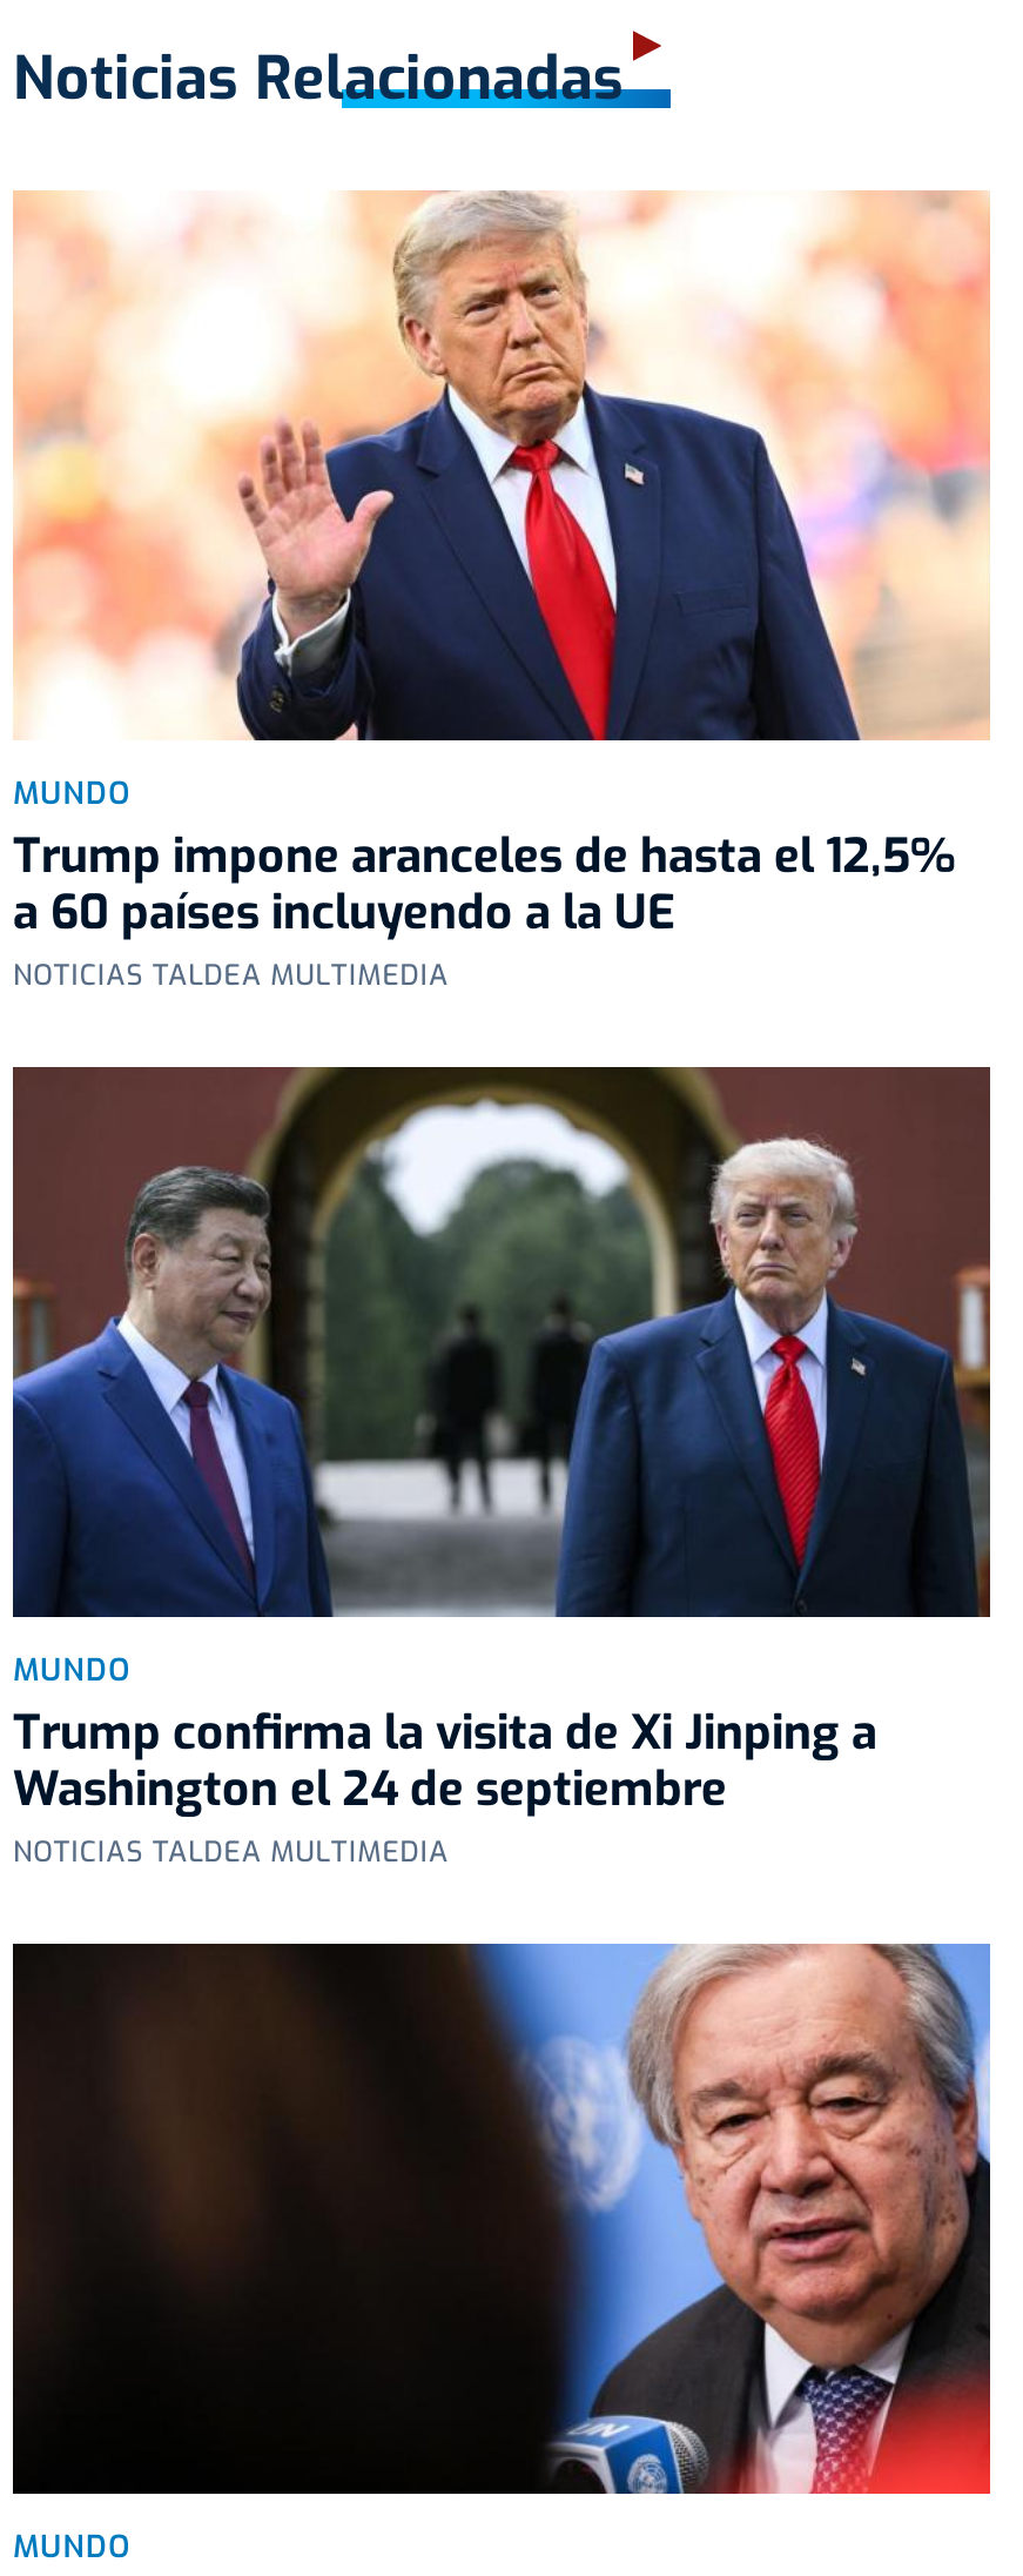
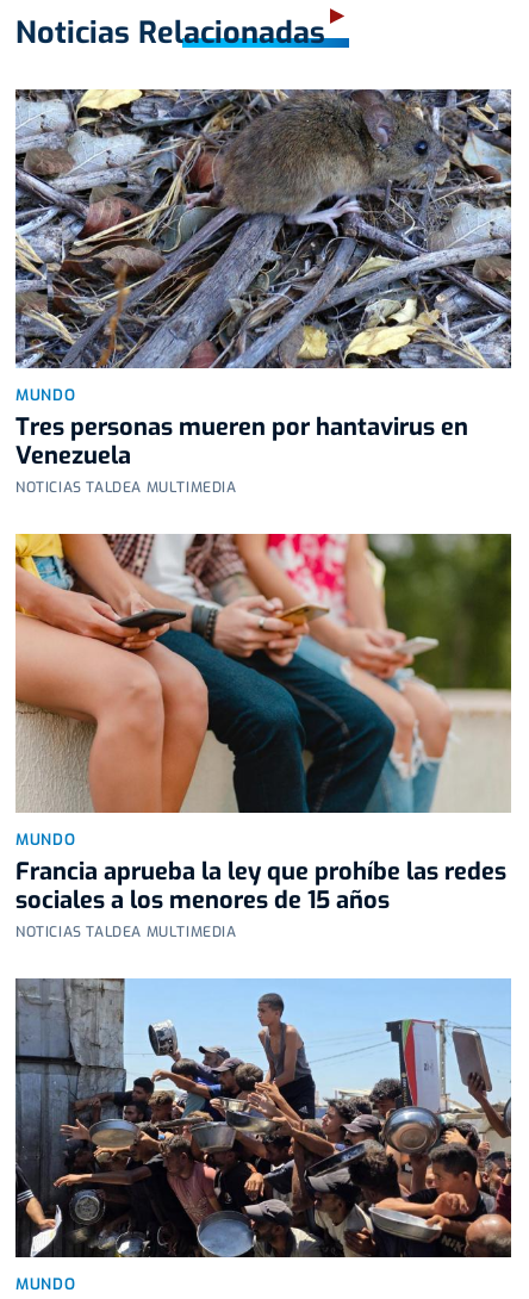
- [image]
- Trump impone aranceles de hasta el 12,5%
- a 60 países incluyendo a la UE
+ [image]
+ Tres personas mueren por hantavirus en
+ Venezuela

- [image]
- Trump confirma la visita de Xi Jinping a
- Washington el 24 de septiembre
+ [image]
+ Francia aprueba la ley que prohíbe las redes
+ sociales a los menores de 15 años

- [image]
+ [image]
